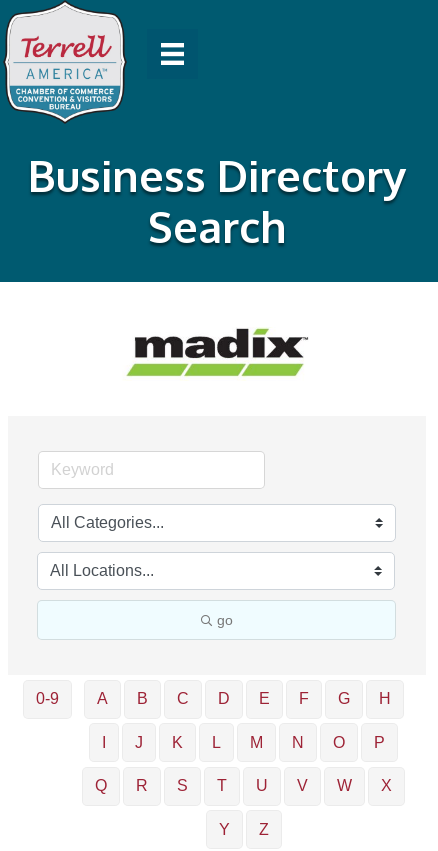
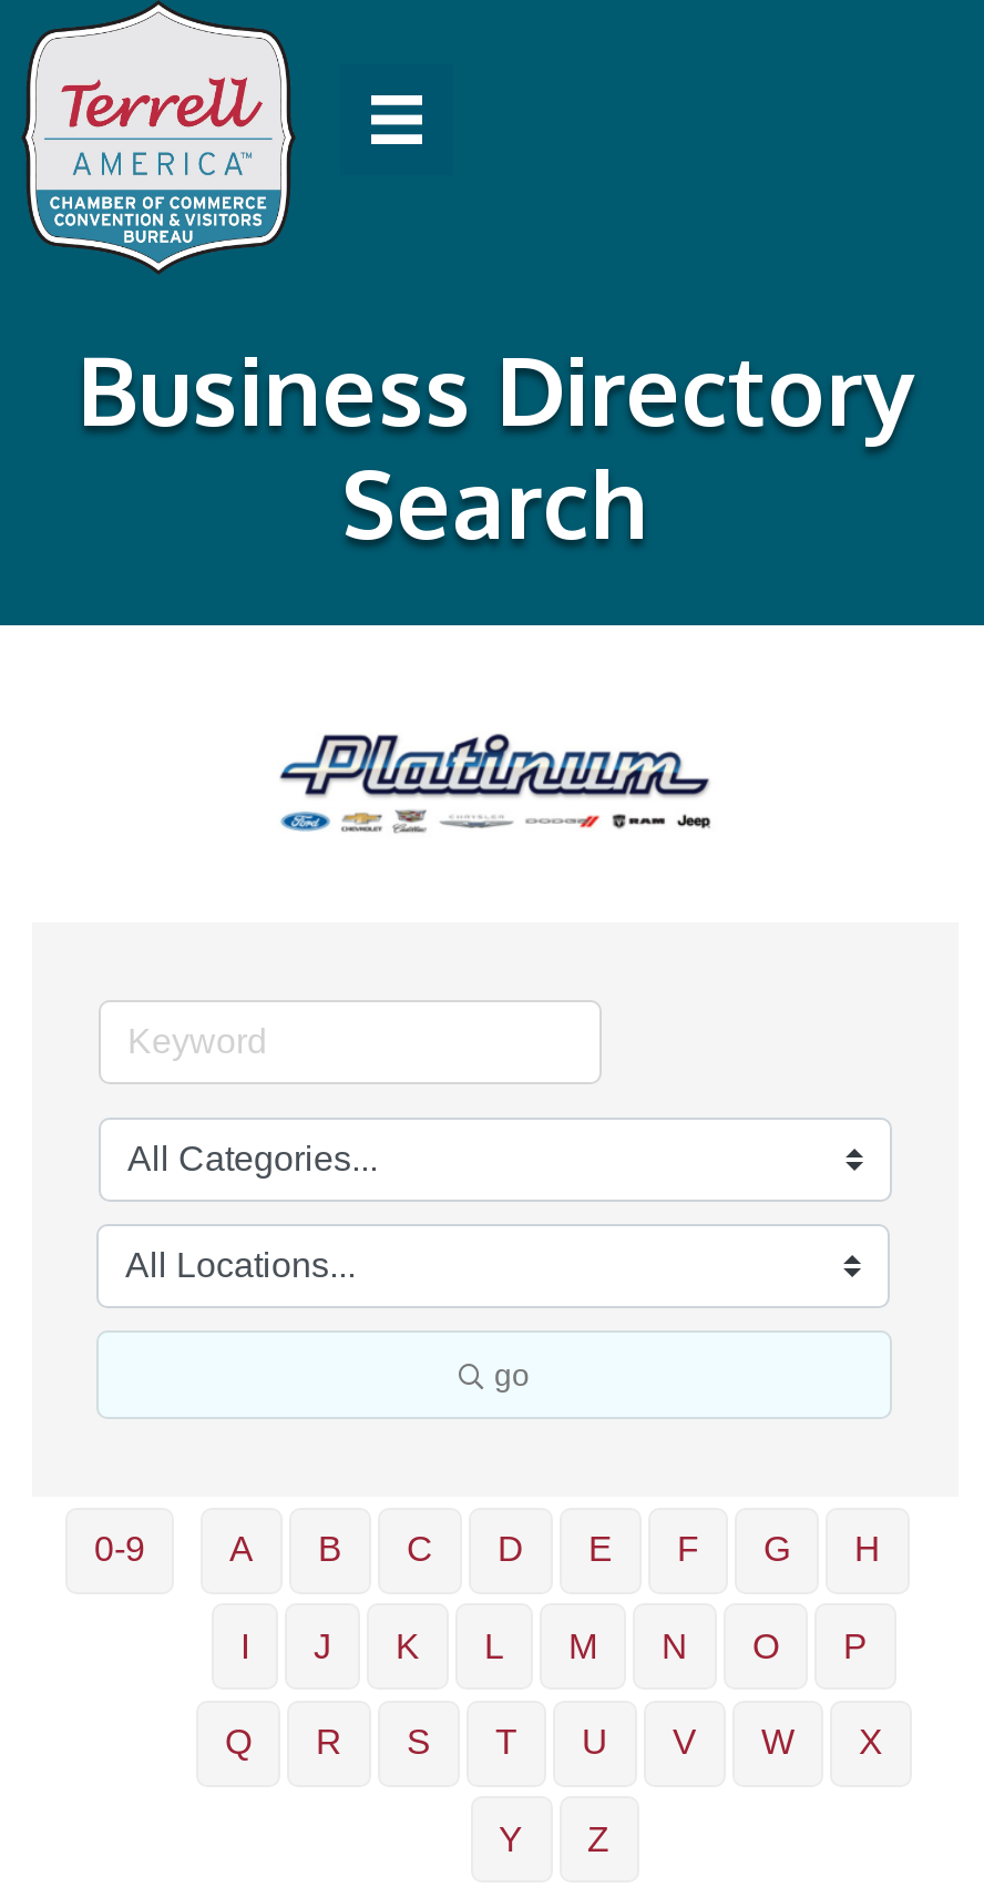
- [image]
+ [image]
